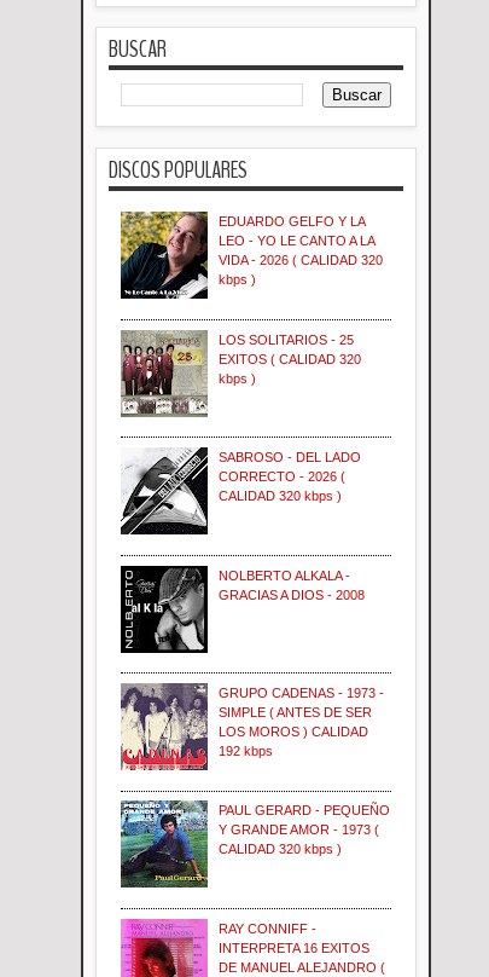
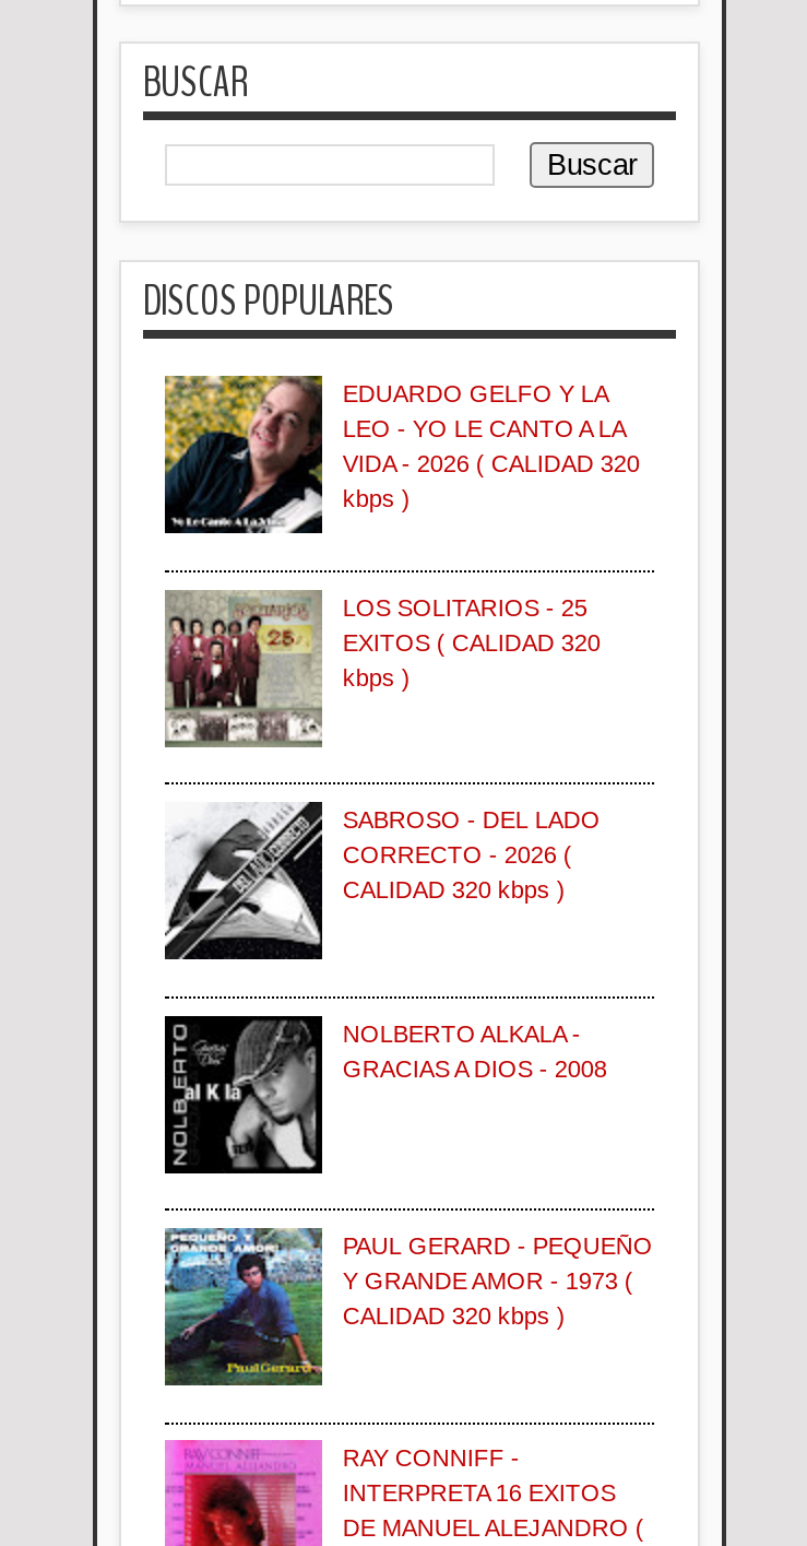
- [image]
- GRUPO CADENAS - 1973 -
- SIMPLE ( ANTES DE SER
- LOS MOROS ) CALIDAD
- 192 kbps
